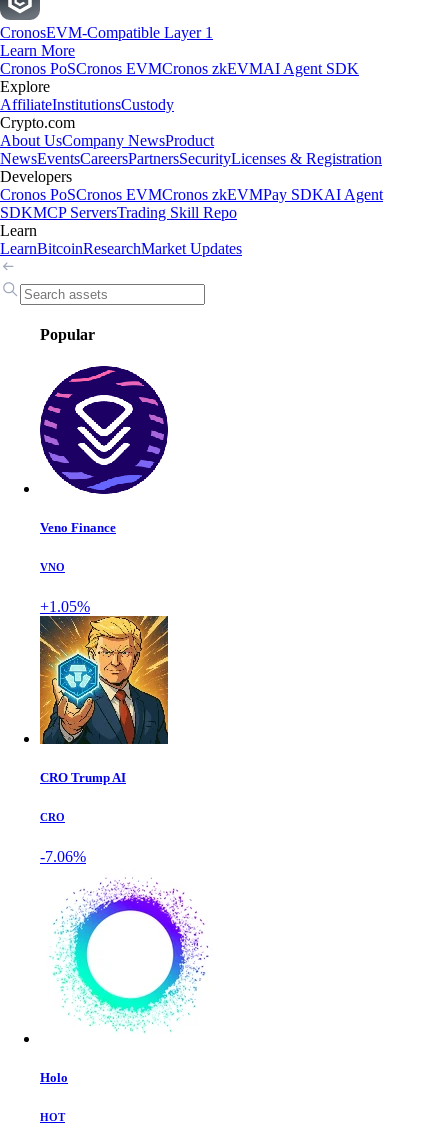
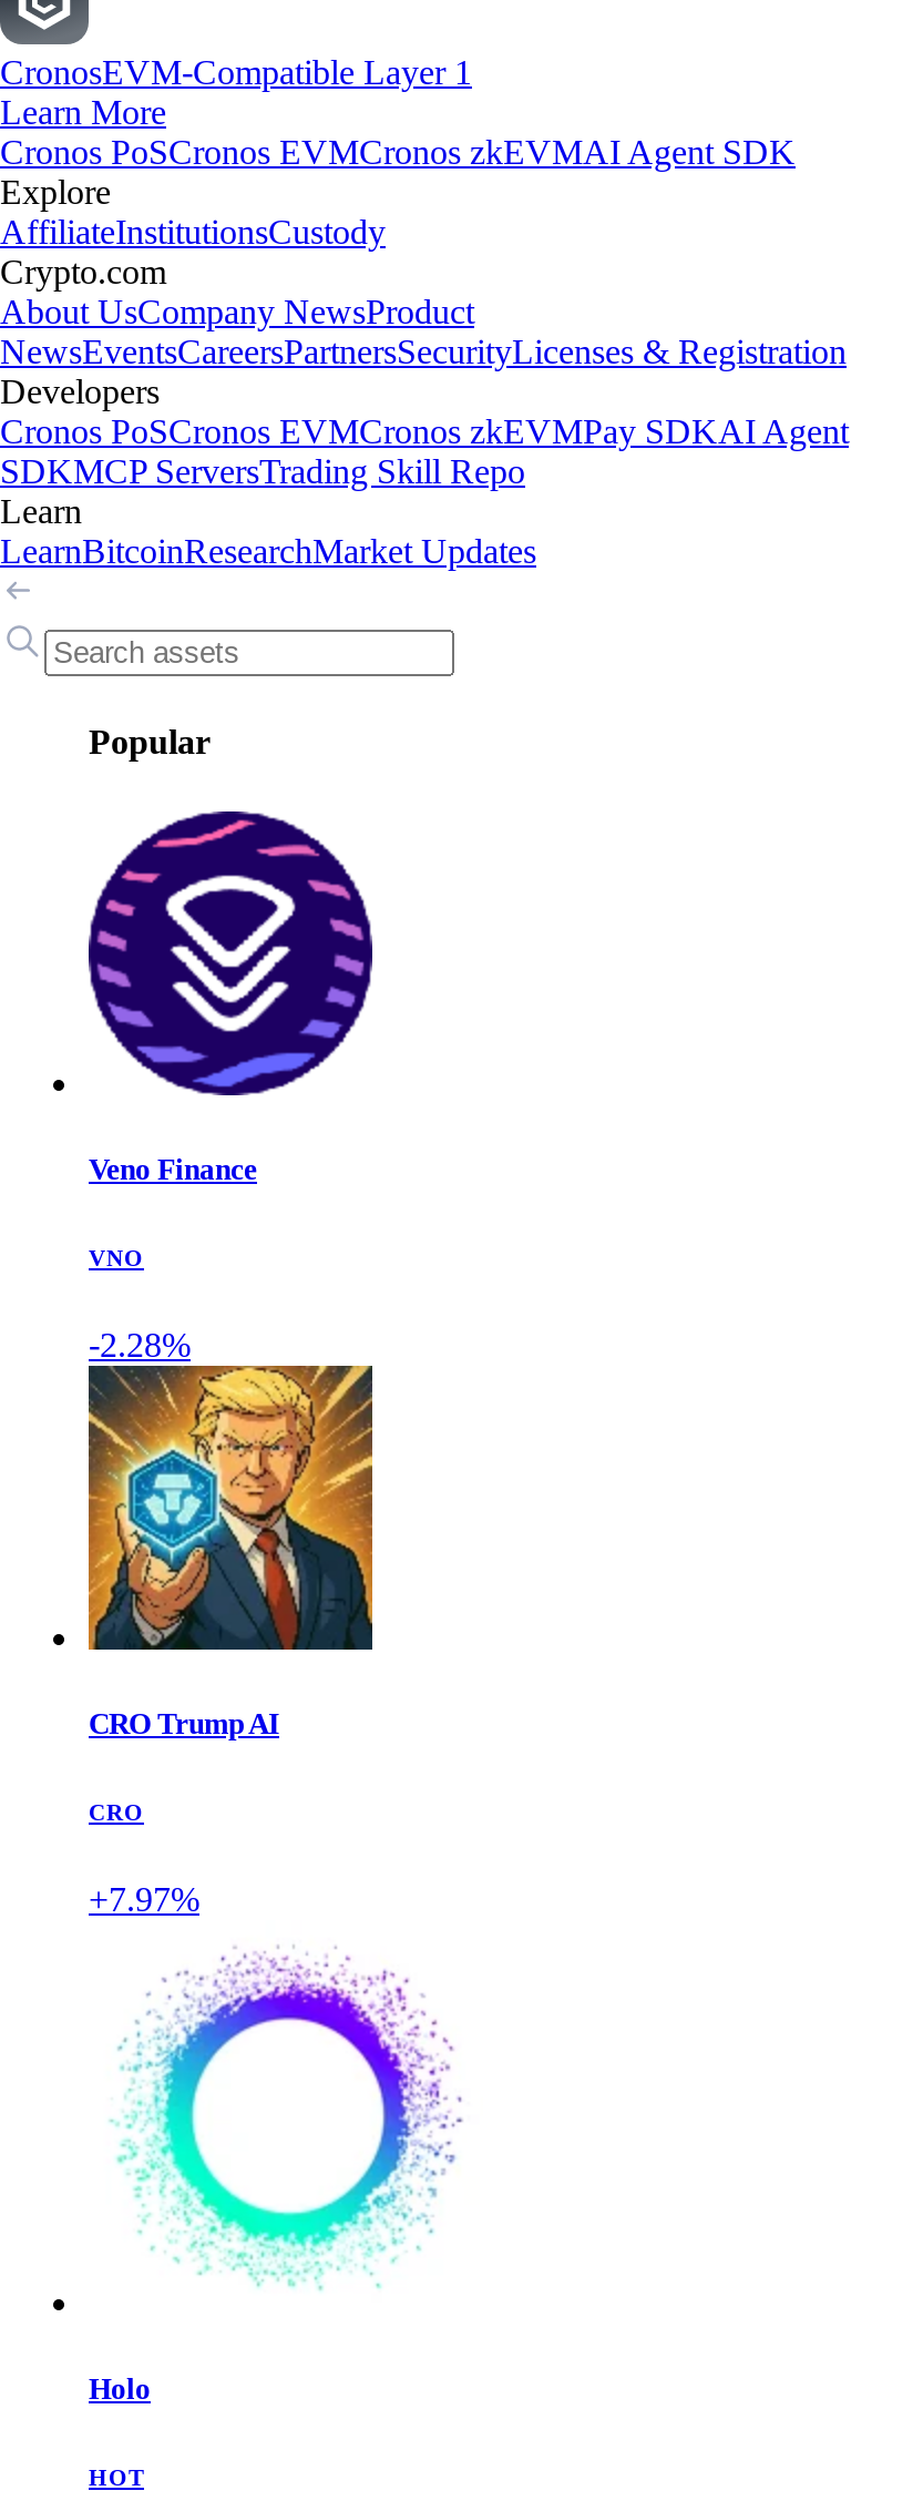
- +1.05%
+ -2.28%

- -7.06%
+ +7.97%
